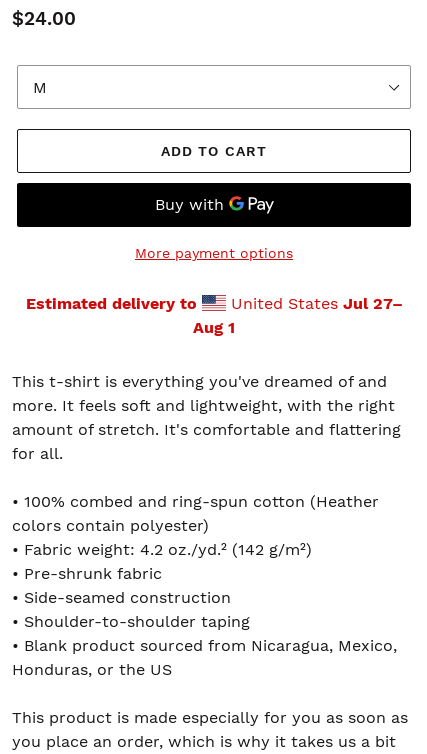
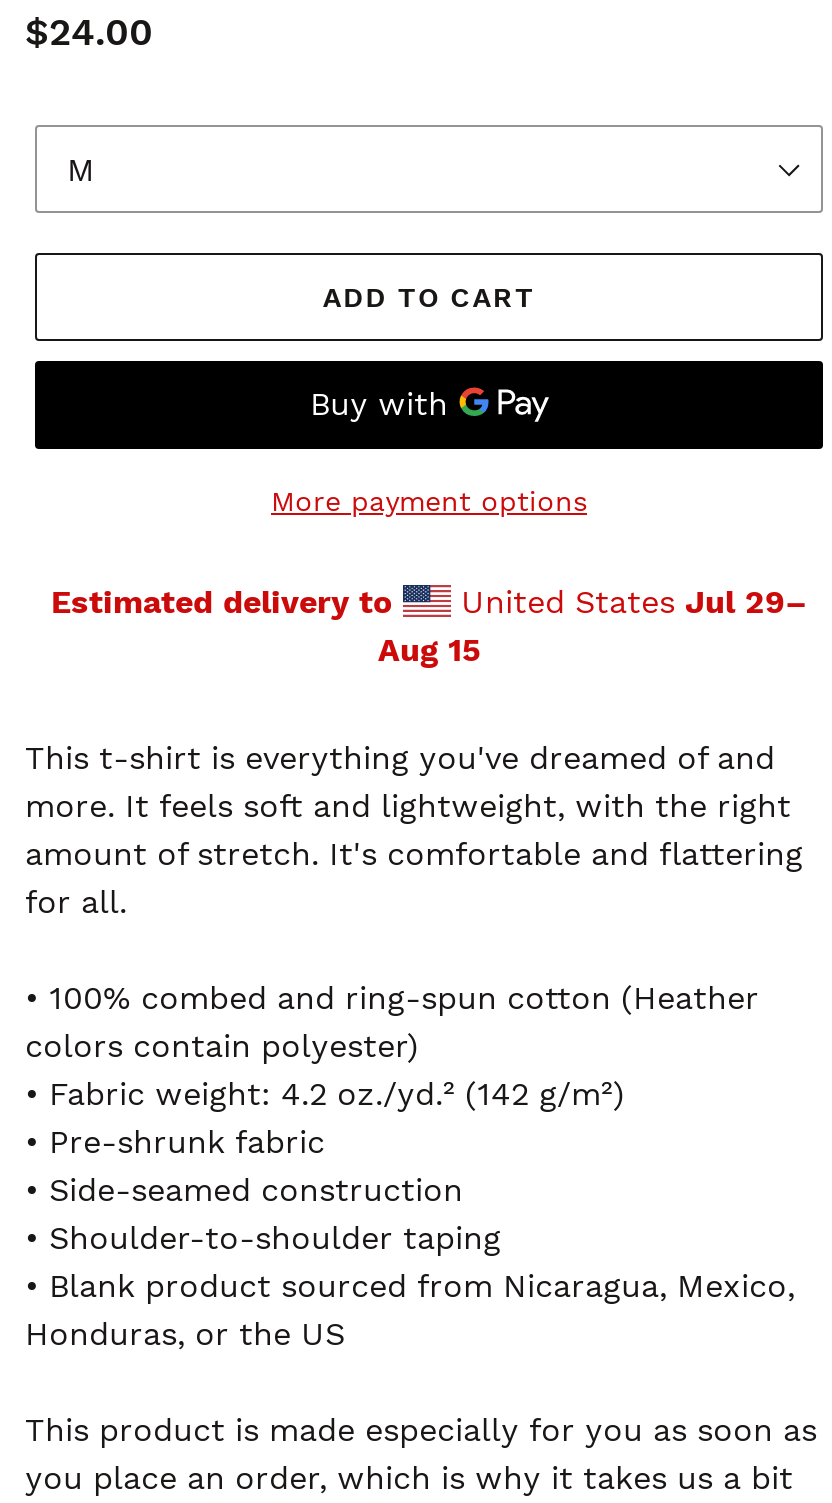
- United States Jul 27–
+ United States Jul 29–

- Aug 1
+ Aug 15
